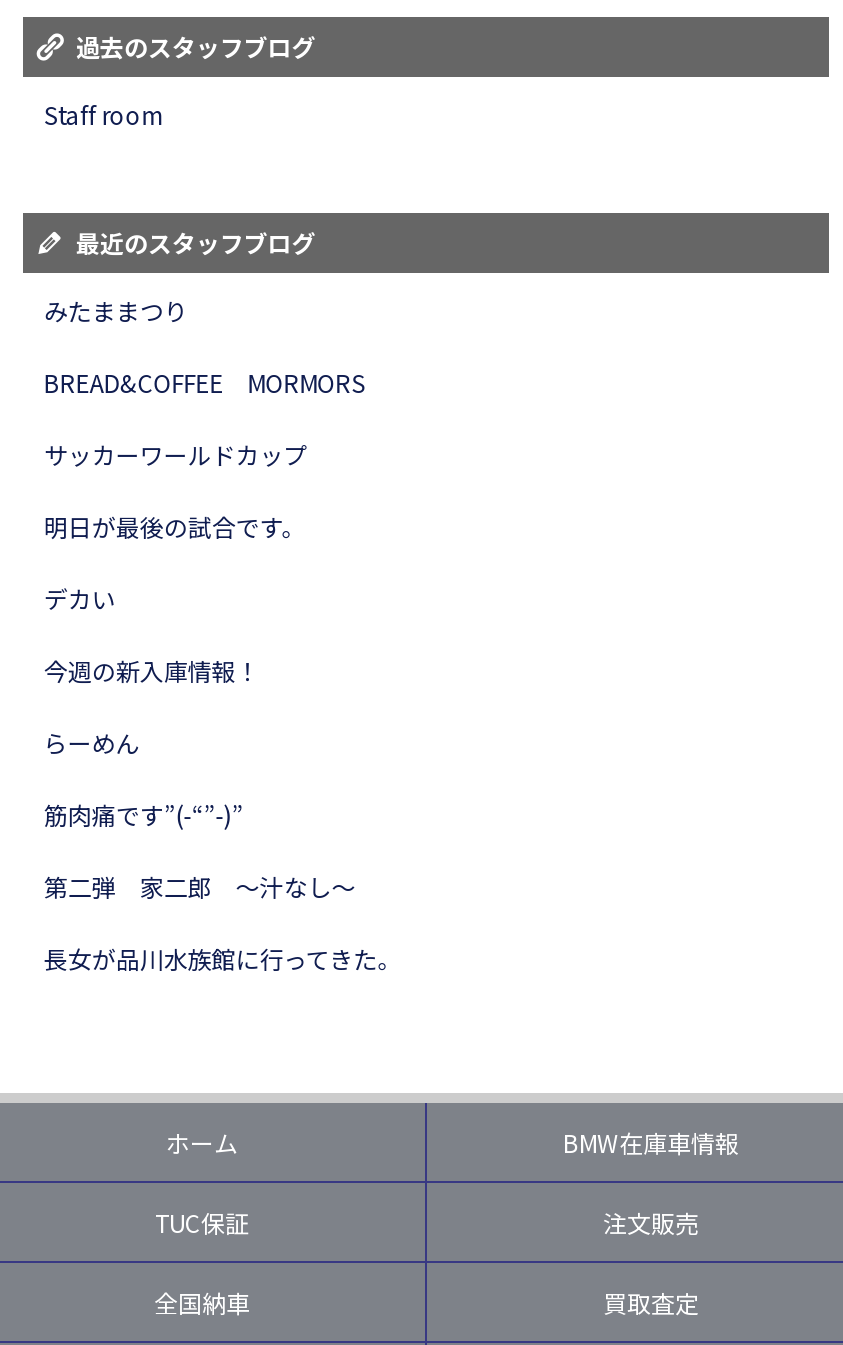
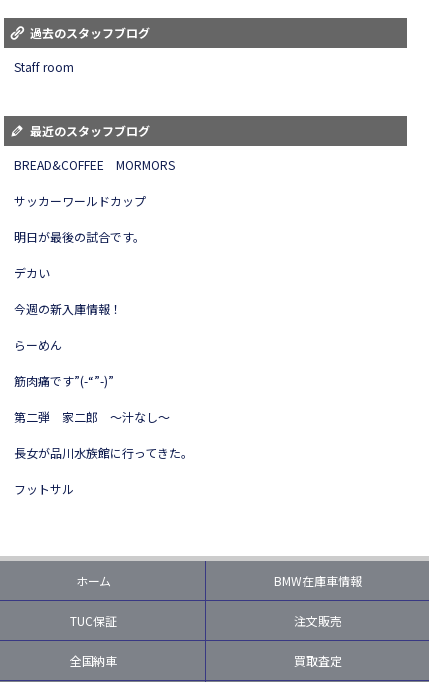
- みたままつり

moved up: BREAD&COFFEE MORMORS | サッカーワールドカップ | 明日が最後の試合です。 | ... | 第二弾 家二郎 ～汁なし～ | 長女が品川水族館に行ってきた。

+ フットサル
